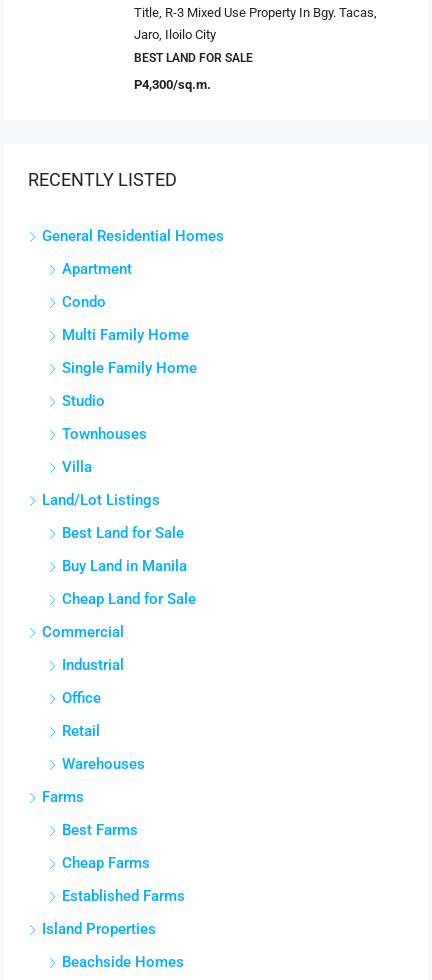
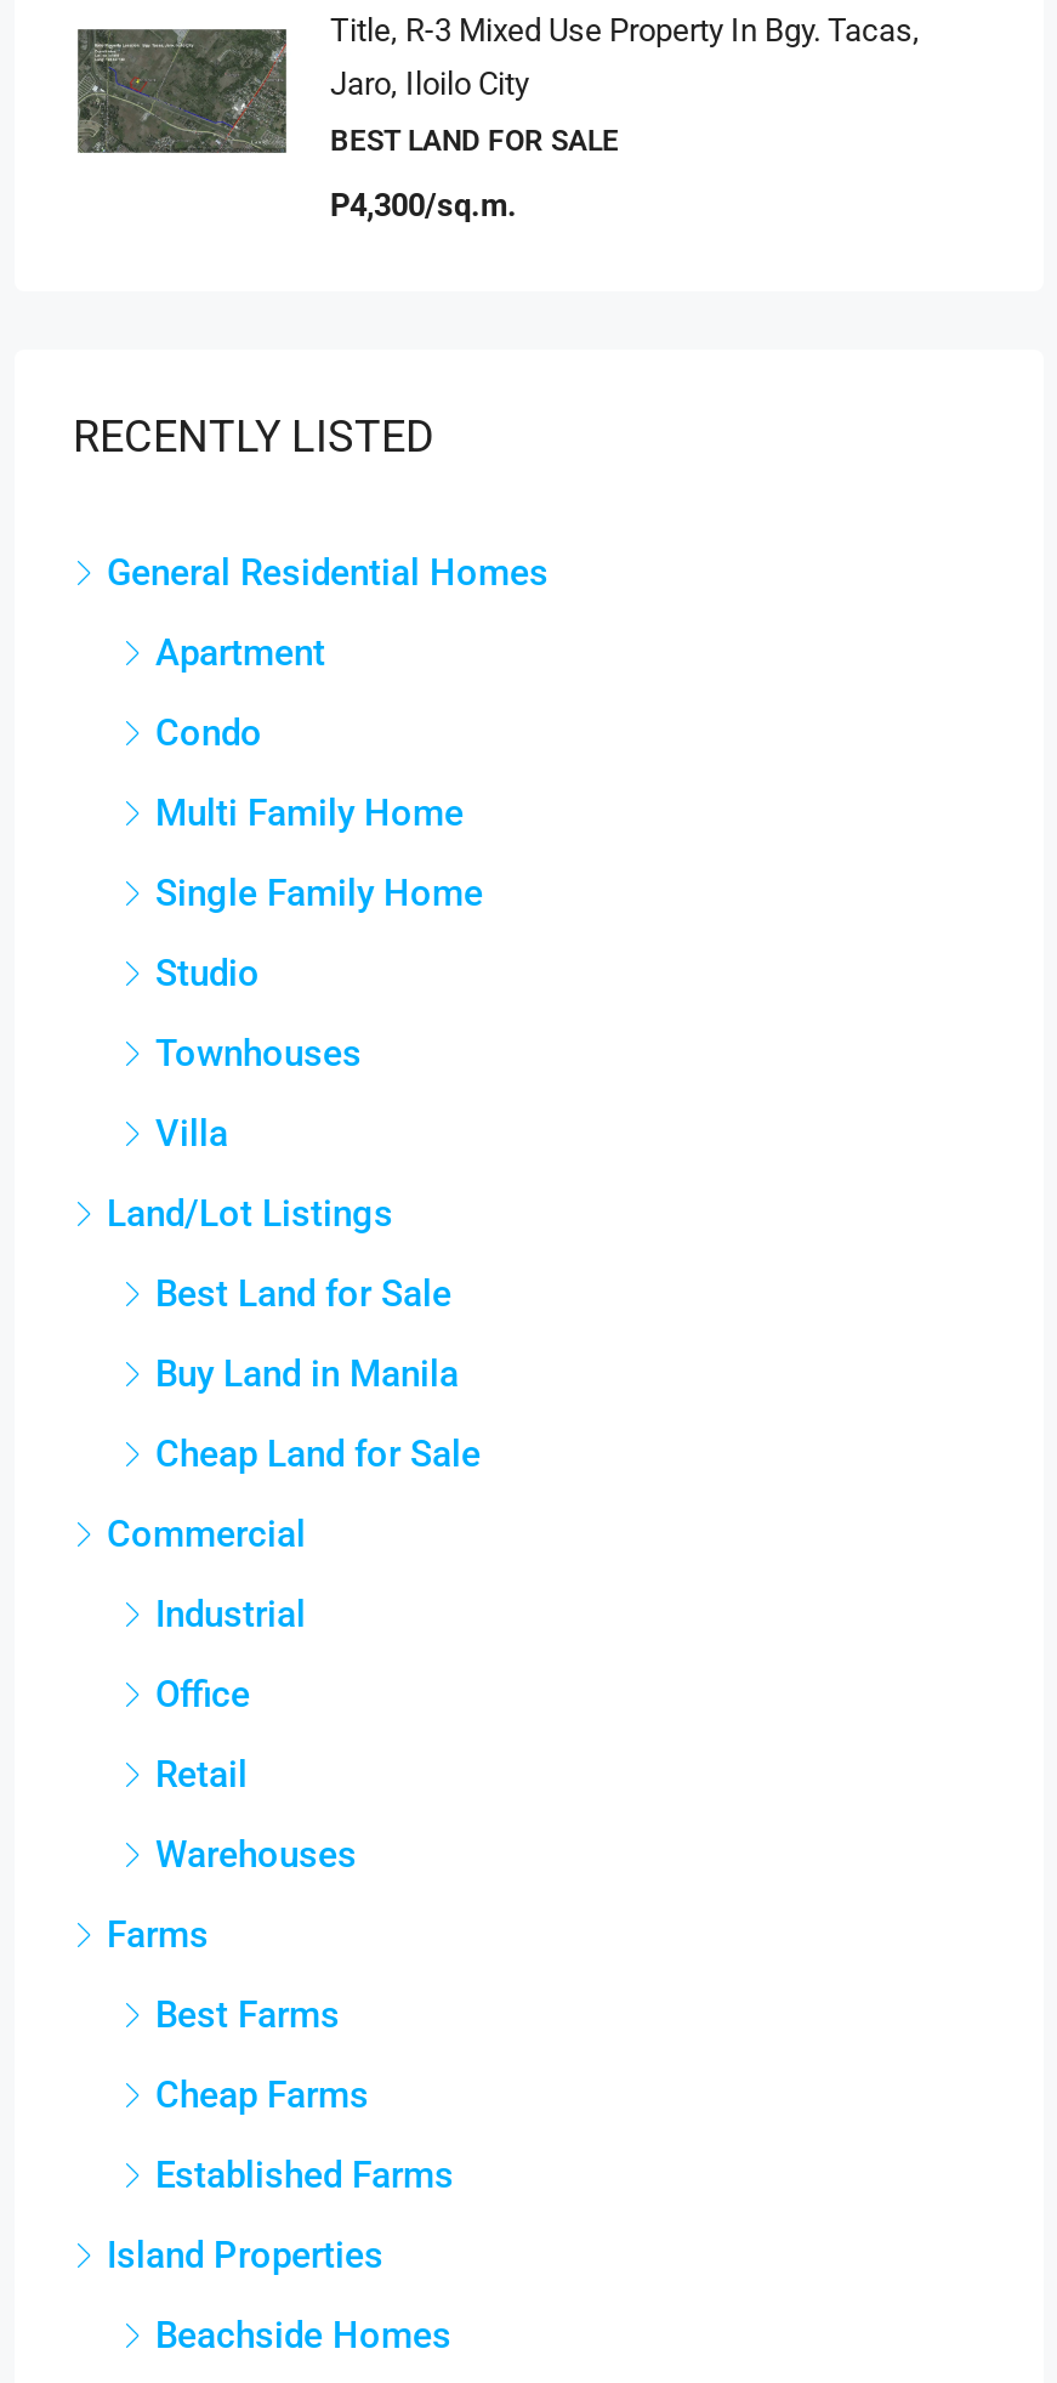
+ [image]
